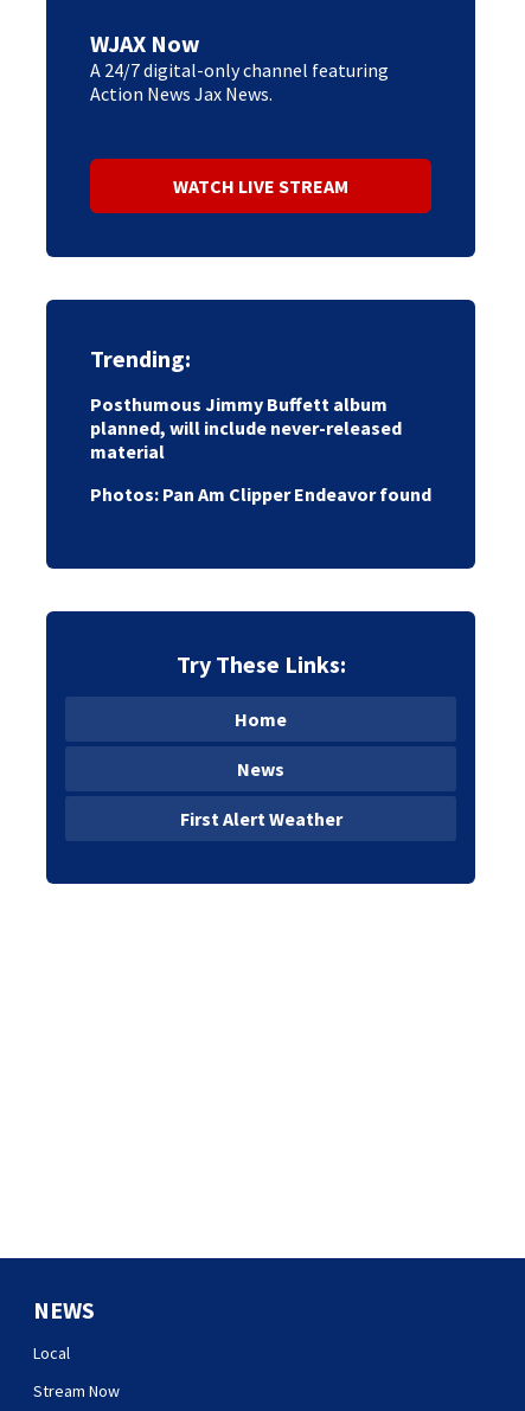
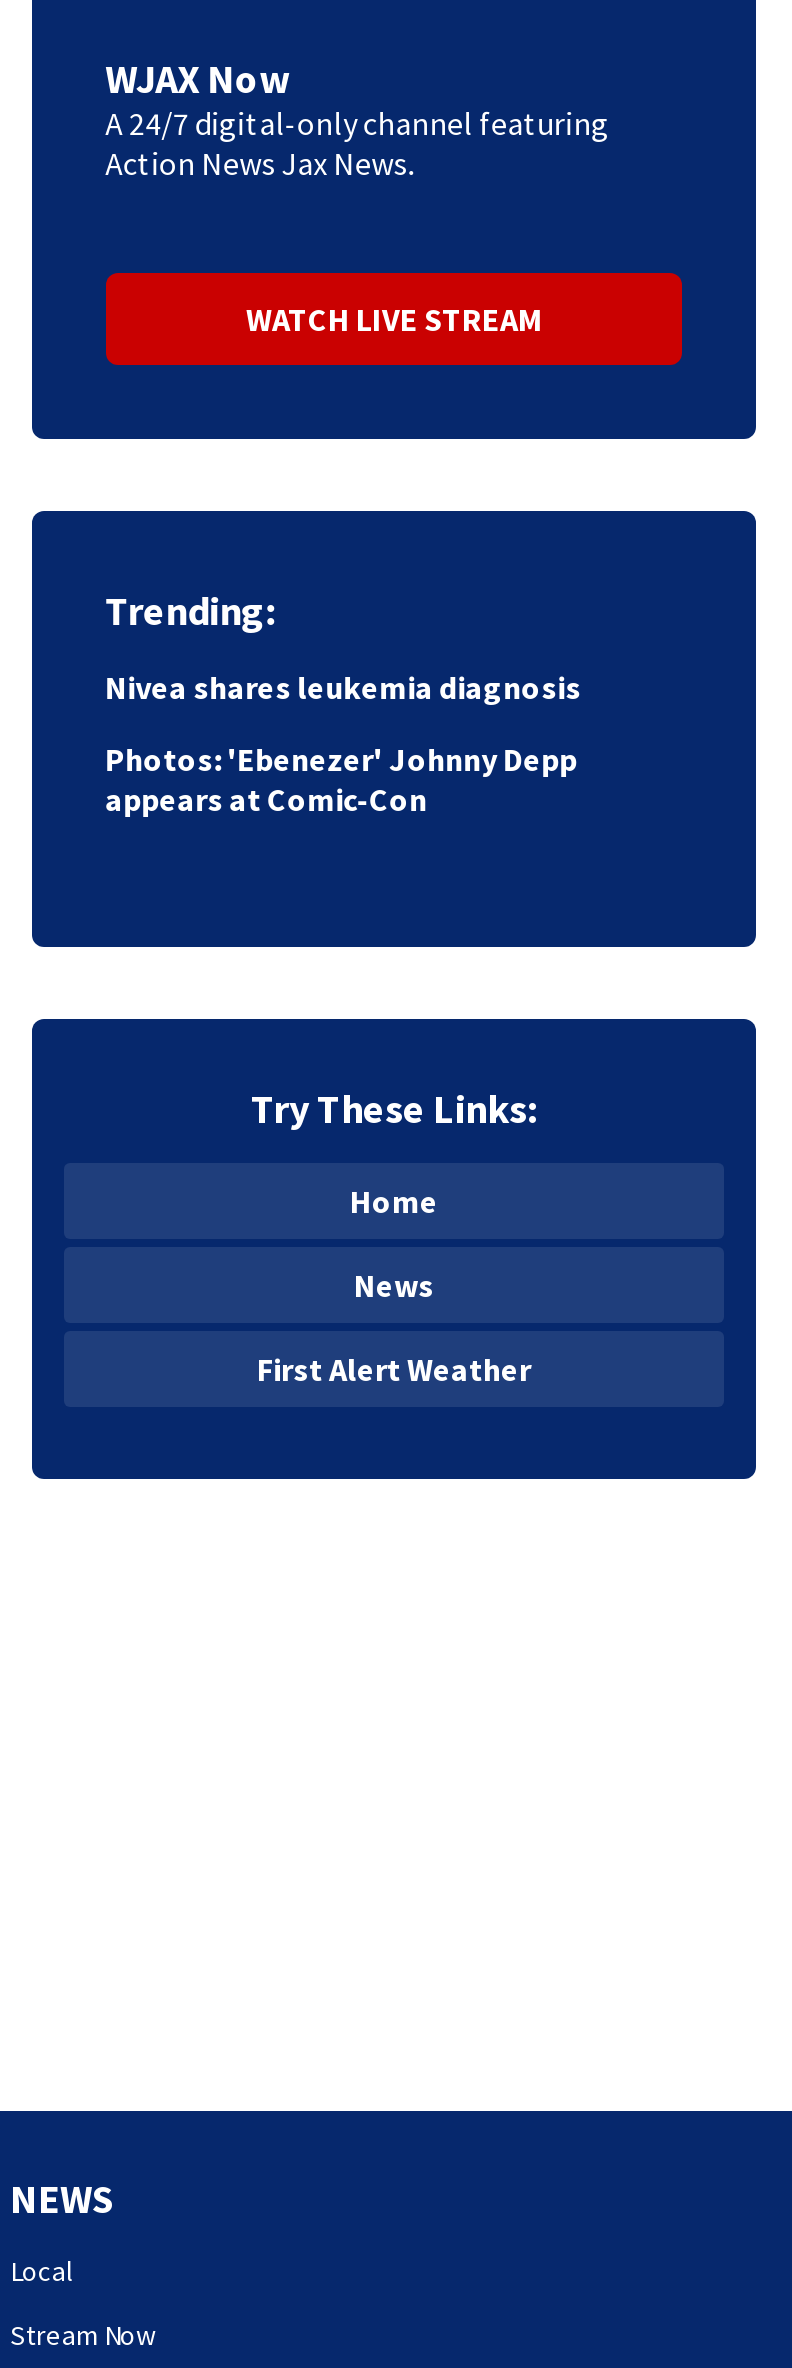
- Posthumous Jimmy Buffett album
- planned, will include never-released
- material
+ Nivea shares leukemia diagnosis

- Photos: Pan Am Clipper Endeavor found
+ Photos: 'Ebenezer' Johnny Depp
+ appears at Comic-Con
